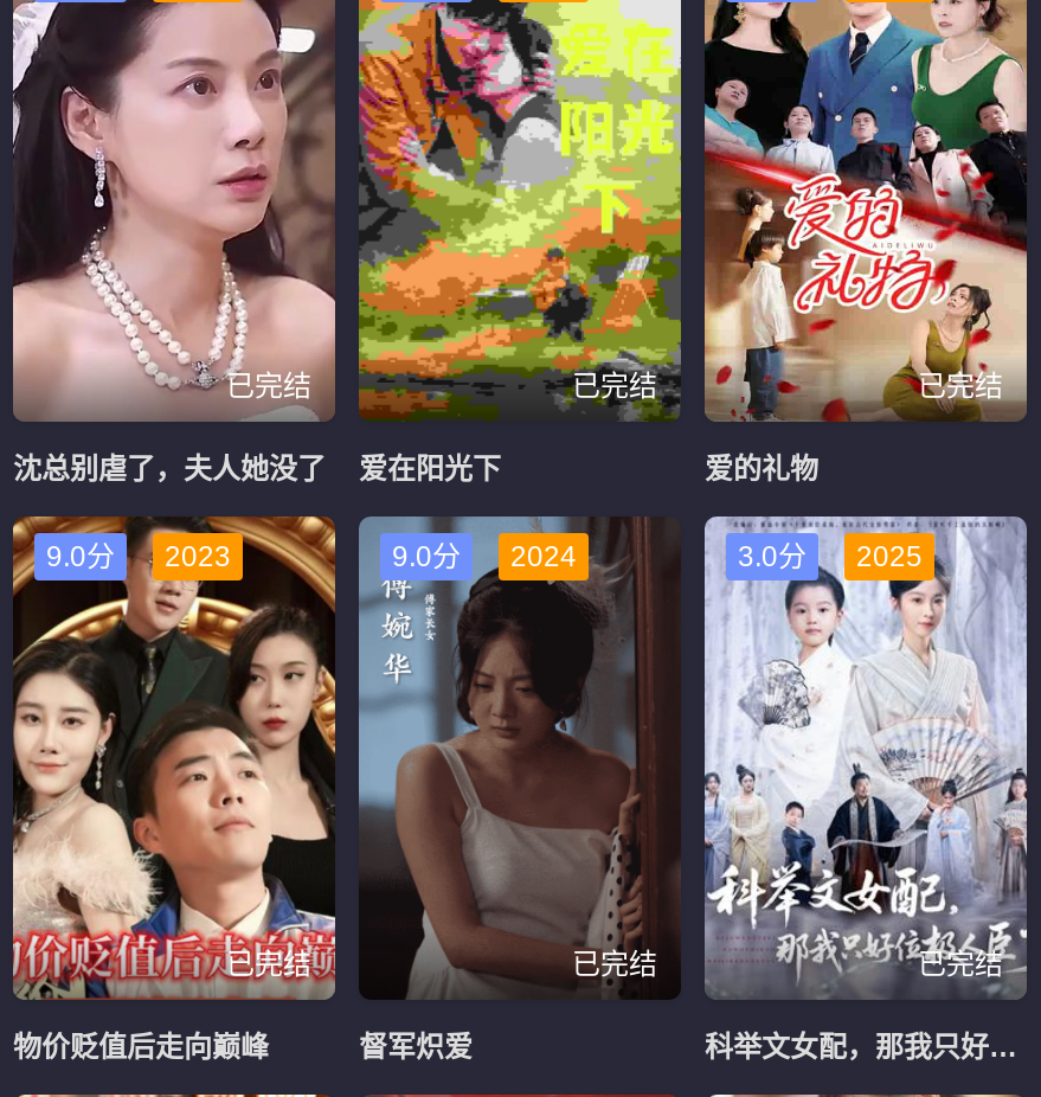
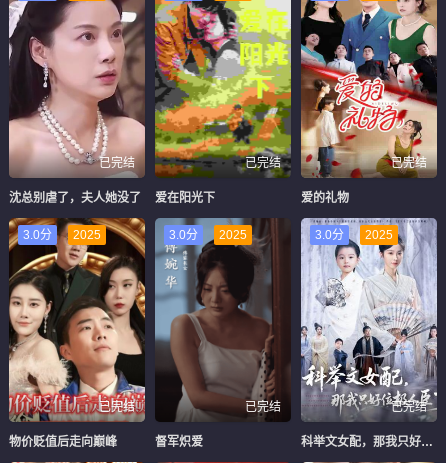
- 9.0分
+ 3.0分

- 2023
+ 2025

- 9.0分
+ 3.0分

- 2024
+ 2025
